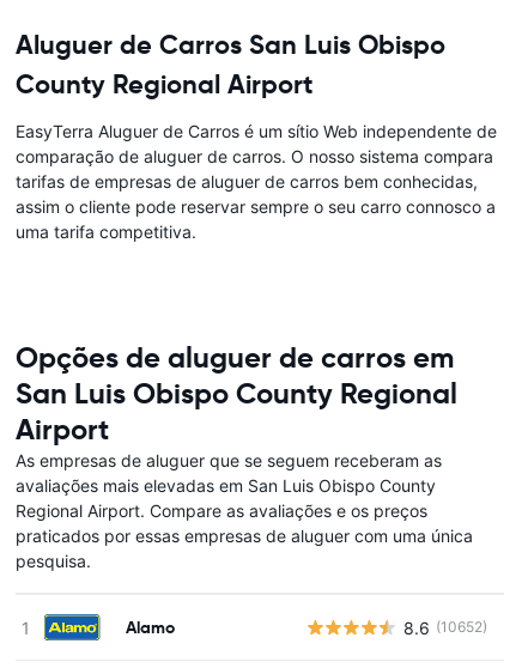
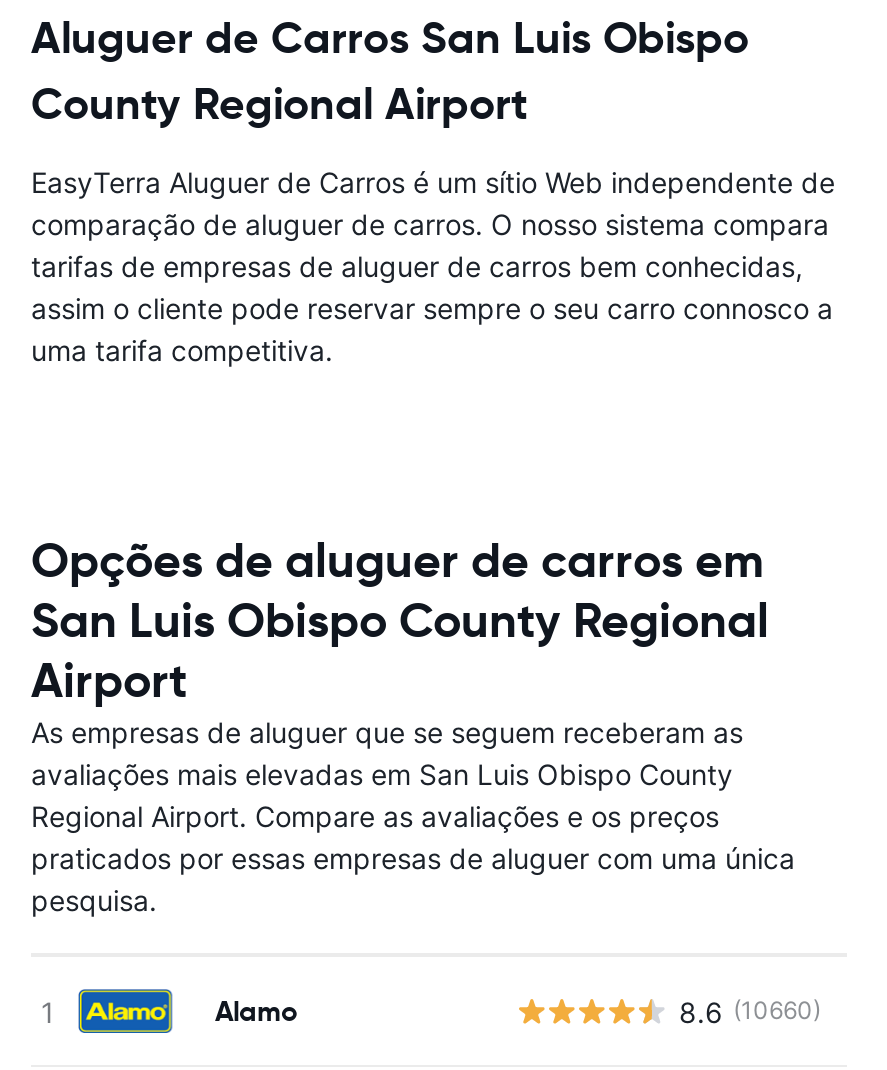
- 8.6 (10652)
+ 8.6 (10660)
